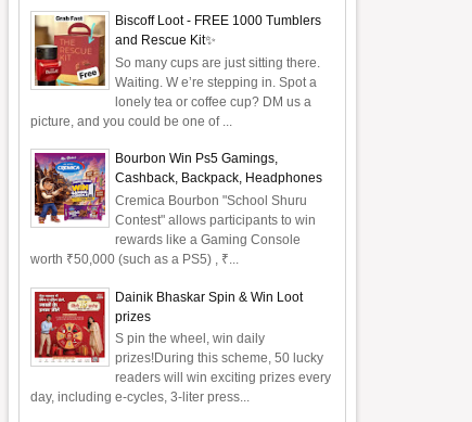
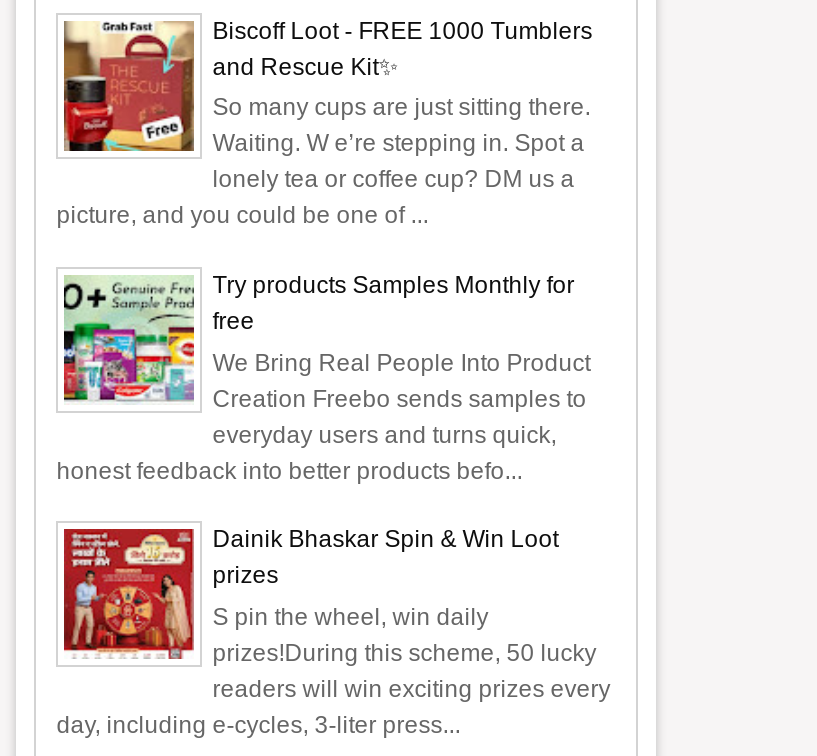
- [image]
- Cremica Bourbon "School Shuru
- Contest" allows participants to win
- rewards like a Gaming Console
- worth ₹50,000 (such as a PS5) , ₹...
+ [image]
+ We Bring Real People Into Product
+ Creation Freebo sends samples to
+ everyday users and turns quick,
+ honest feedback into better products befo...

- Bourbon Win Ps5 Gamings,
- Cashback, Backpack, Headphones
+ Try products Samples Monthly for
+ free
